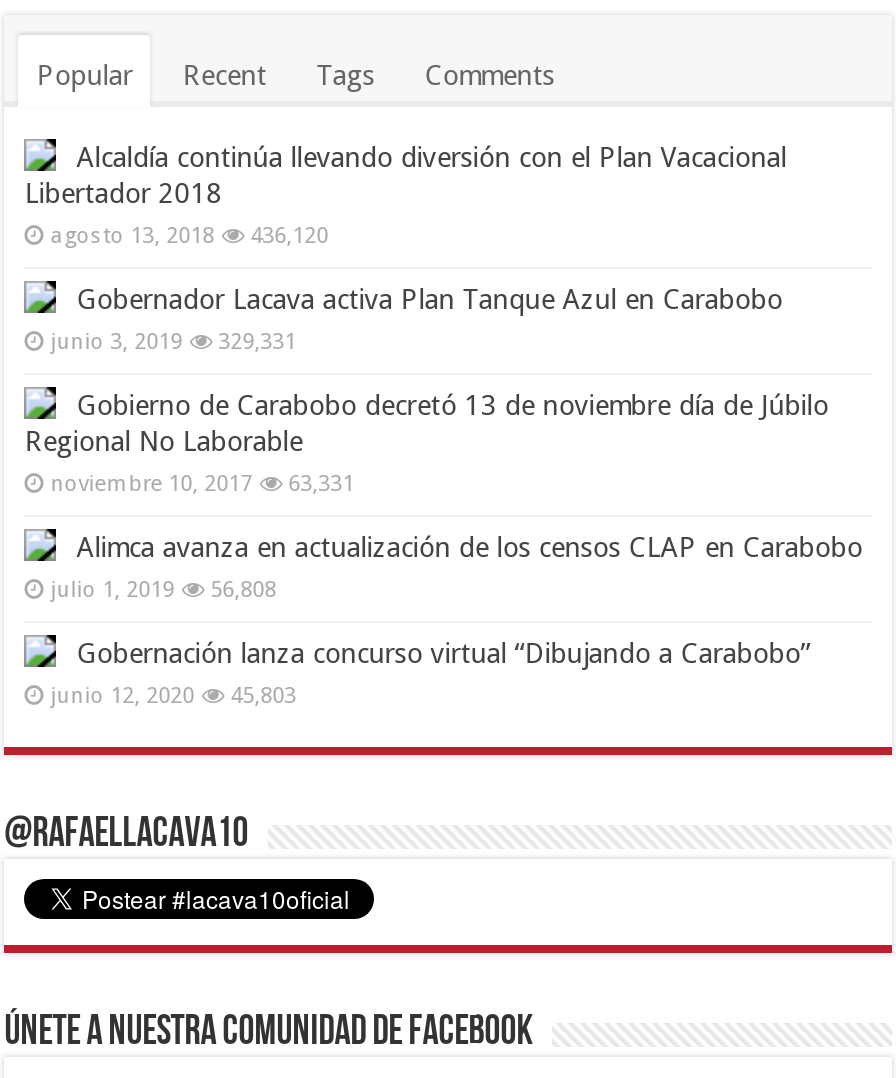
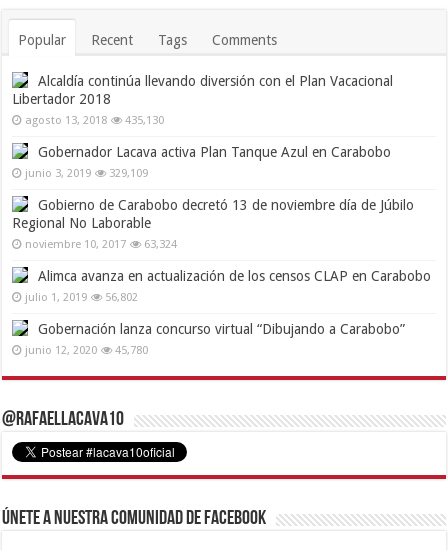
- agosto 13, 2018 436,120
+ agosto 13, 2018 435,130

- junio 3, 2019 329,331
+ junio 3, 2019 329,109

- noviembre 10, 2017 63,331
+ noviembre 10, 2017 63,324

- julio 1, 2019 56,808
+ julio 1, 2019 56,802

- junio 12, 2020 45,803
+ junio 12, 2020 45,780
